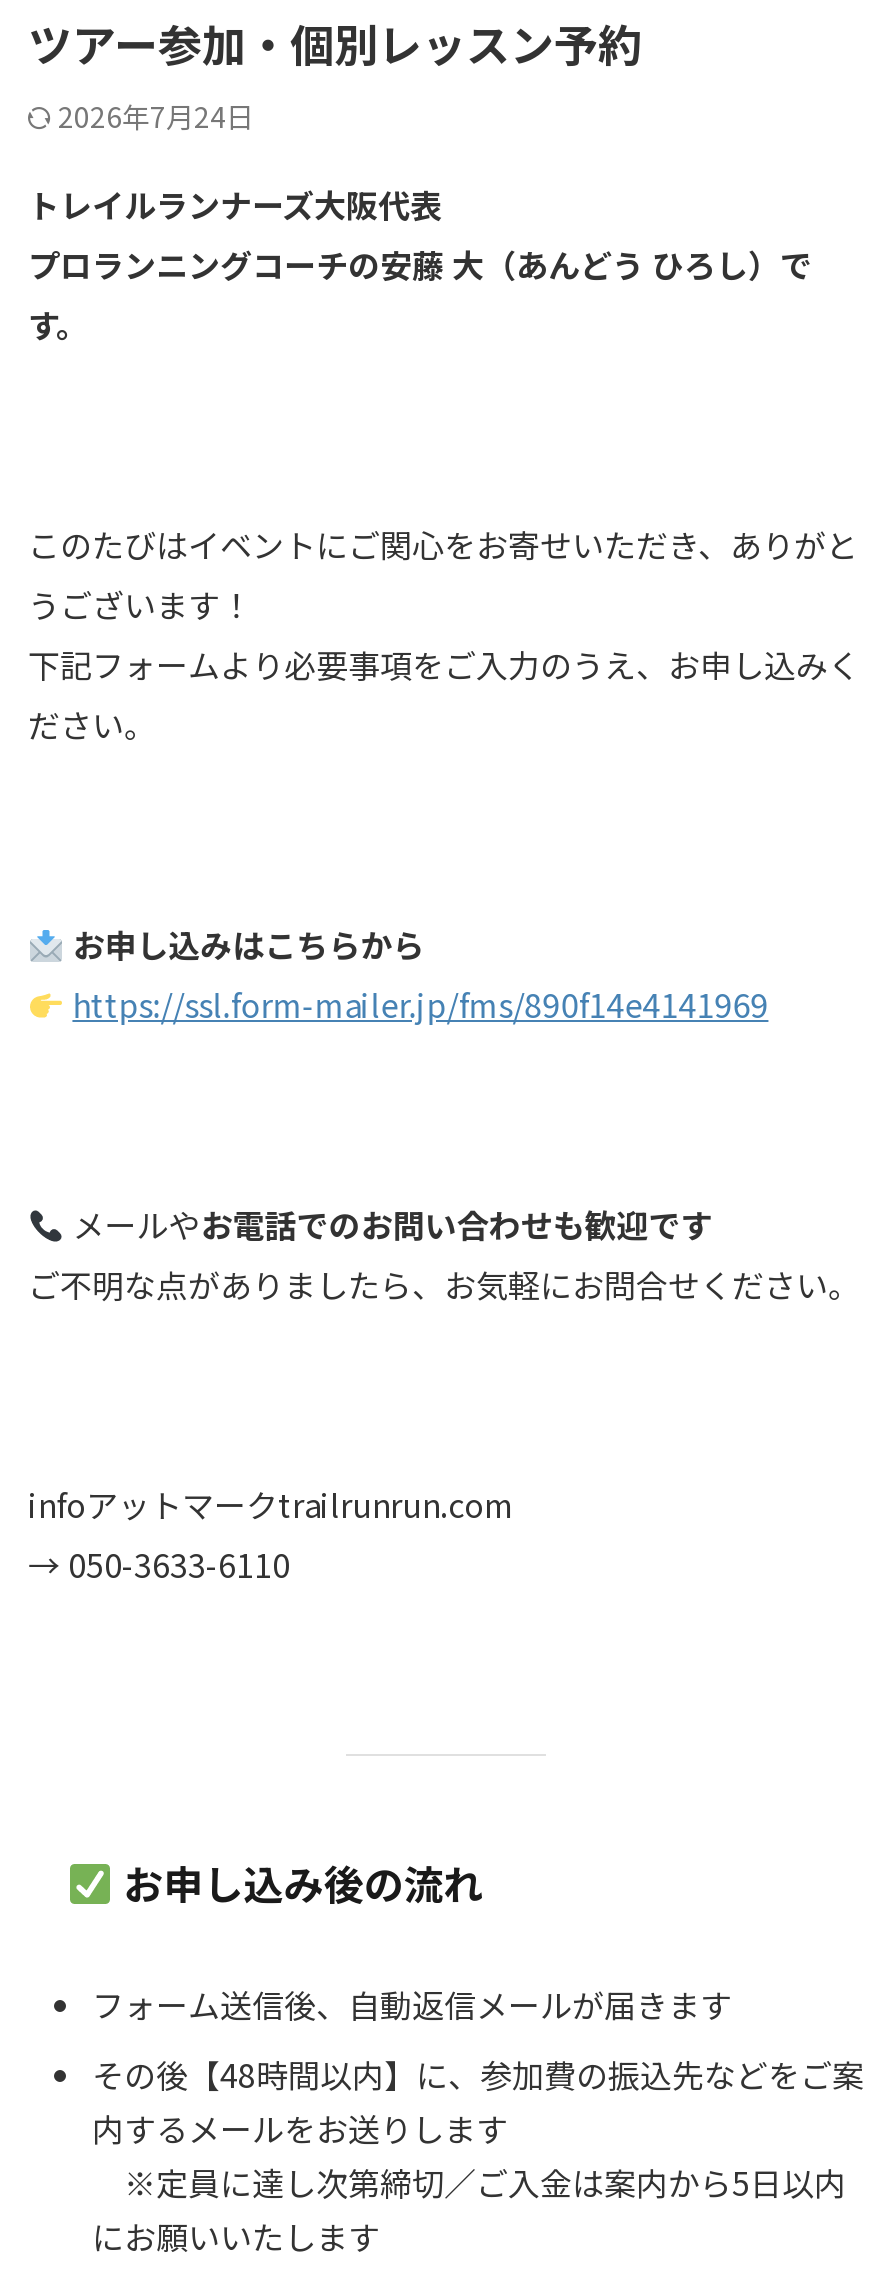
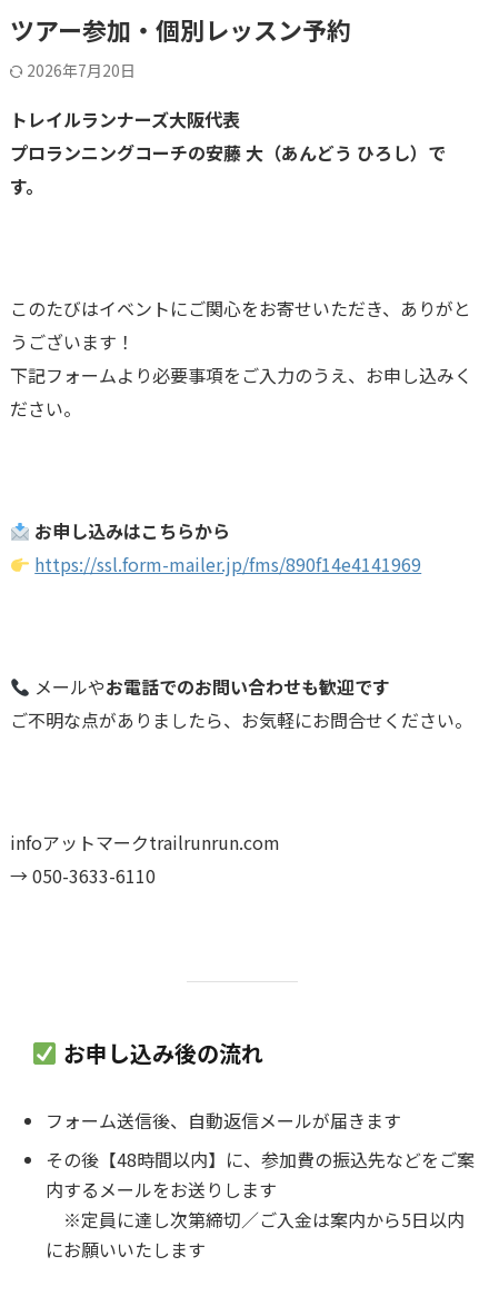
- 2026年7月24日
+ 2026年7月20日
